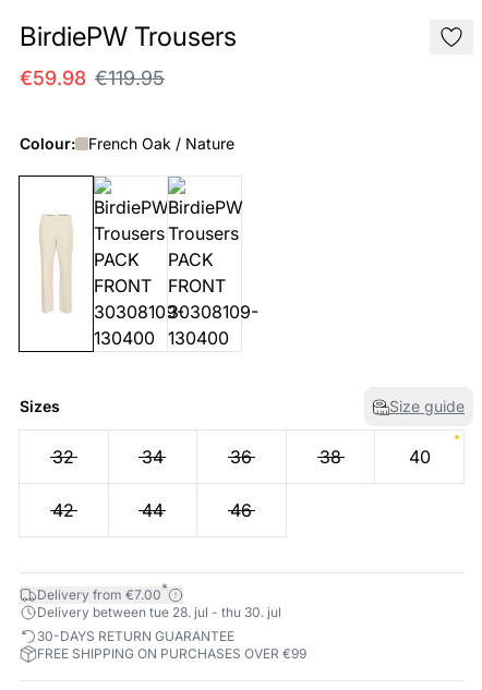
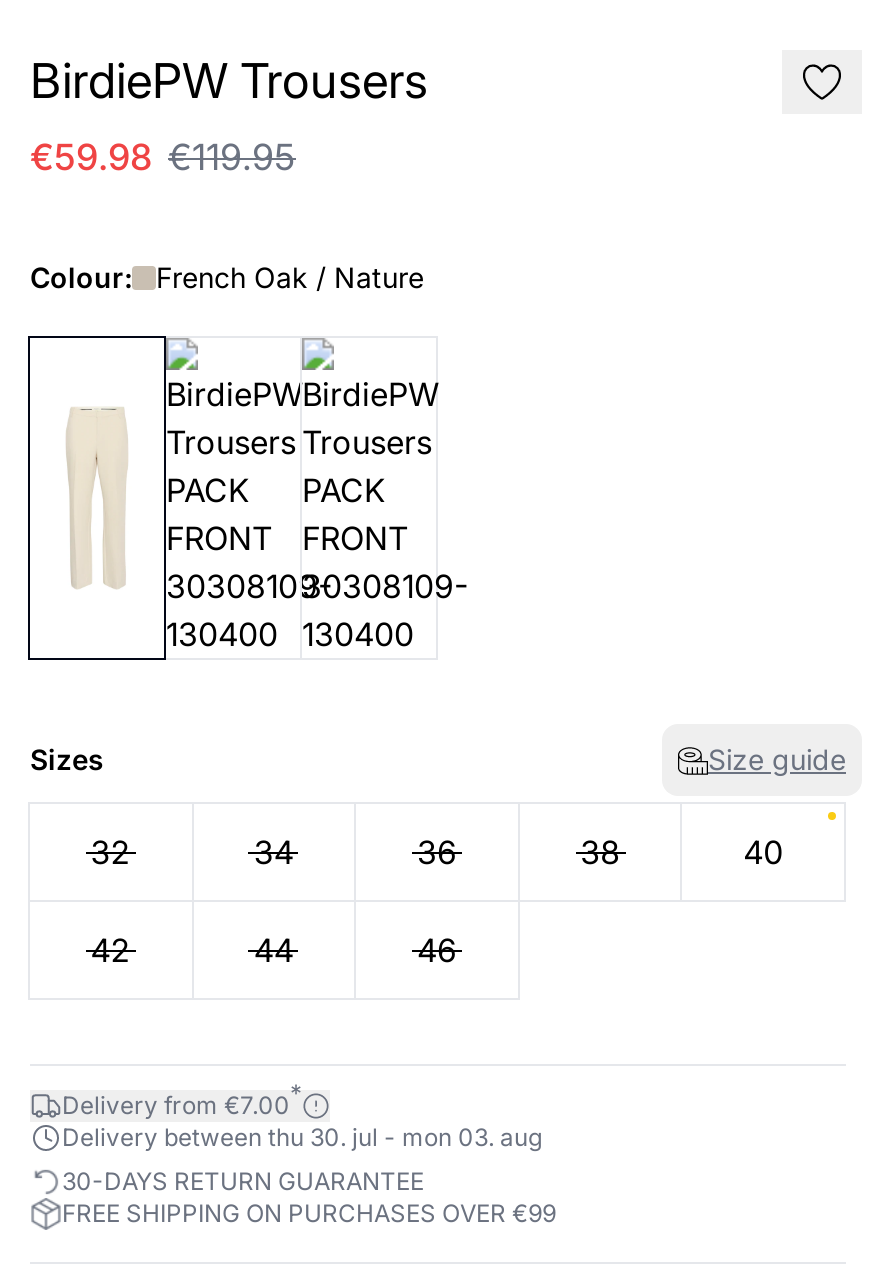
- Delivery between tue 28. jul - thu 30. jul
+ Delivery between thu 30. jul - mon 03. aug
